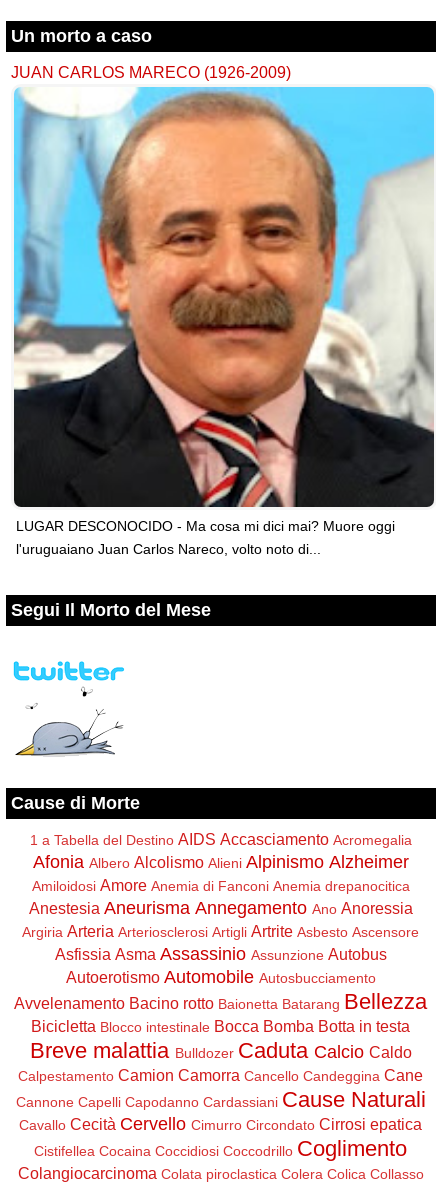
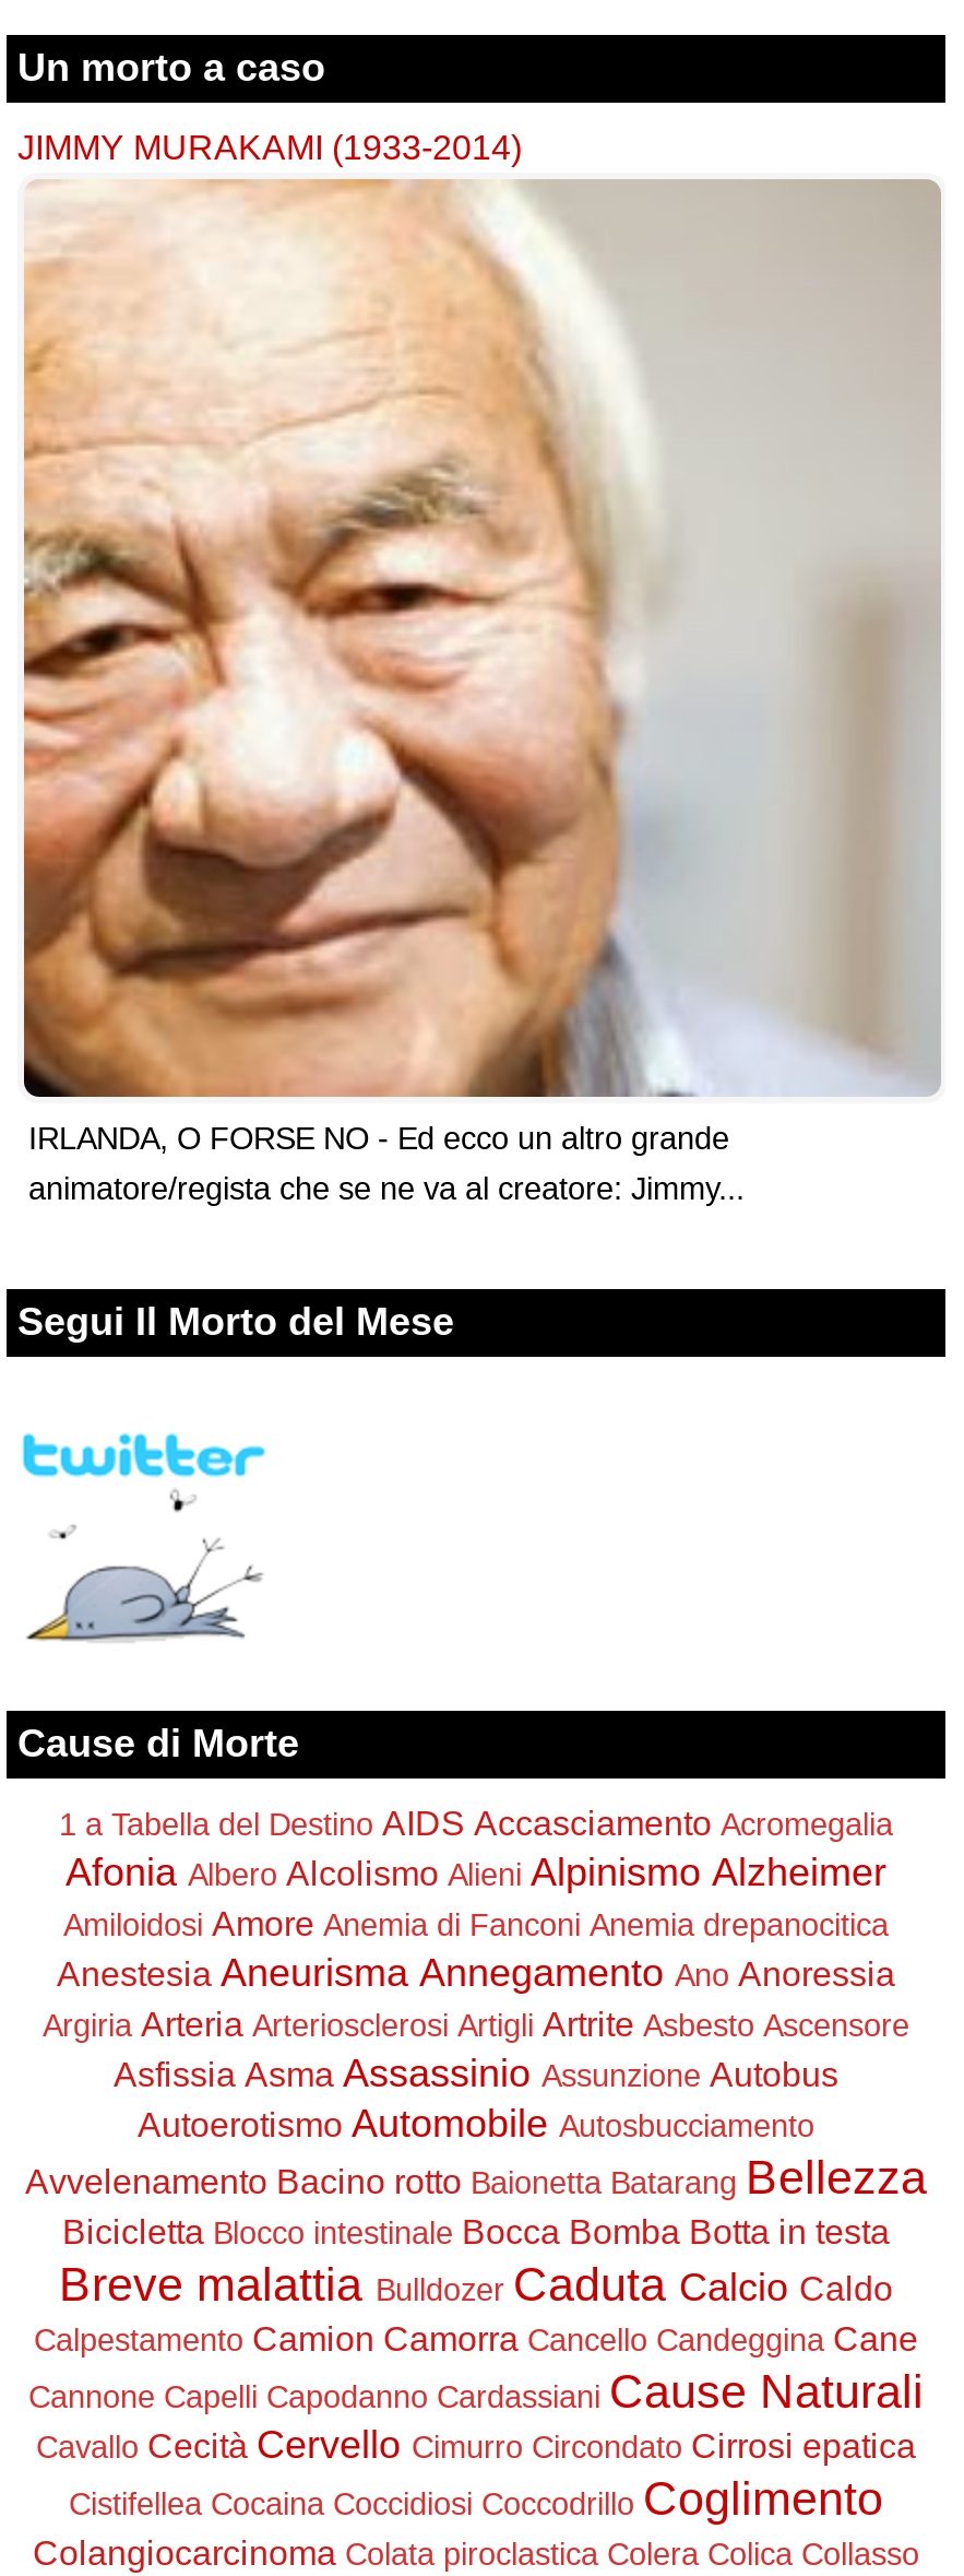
- JUAN CARLOS MARECO (1926-2009)
+ JIMMY MURAKAMI (1933-2014)

- [image]
- LUGAR DESCONOCIDO - Ma cosa mi dici mai? Muore oggi
- l'uruguaiano Juan Carlos Nareco, volto noto di...
+ [image]
+ IRLANDA, O FORSE NO - Ed ecco un altro grande
+ animatore/regista che se ne va al creatore: Jimmy...
